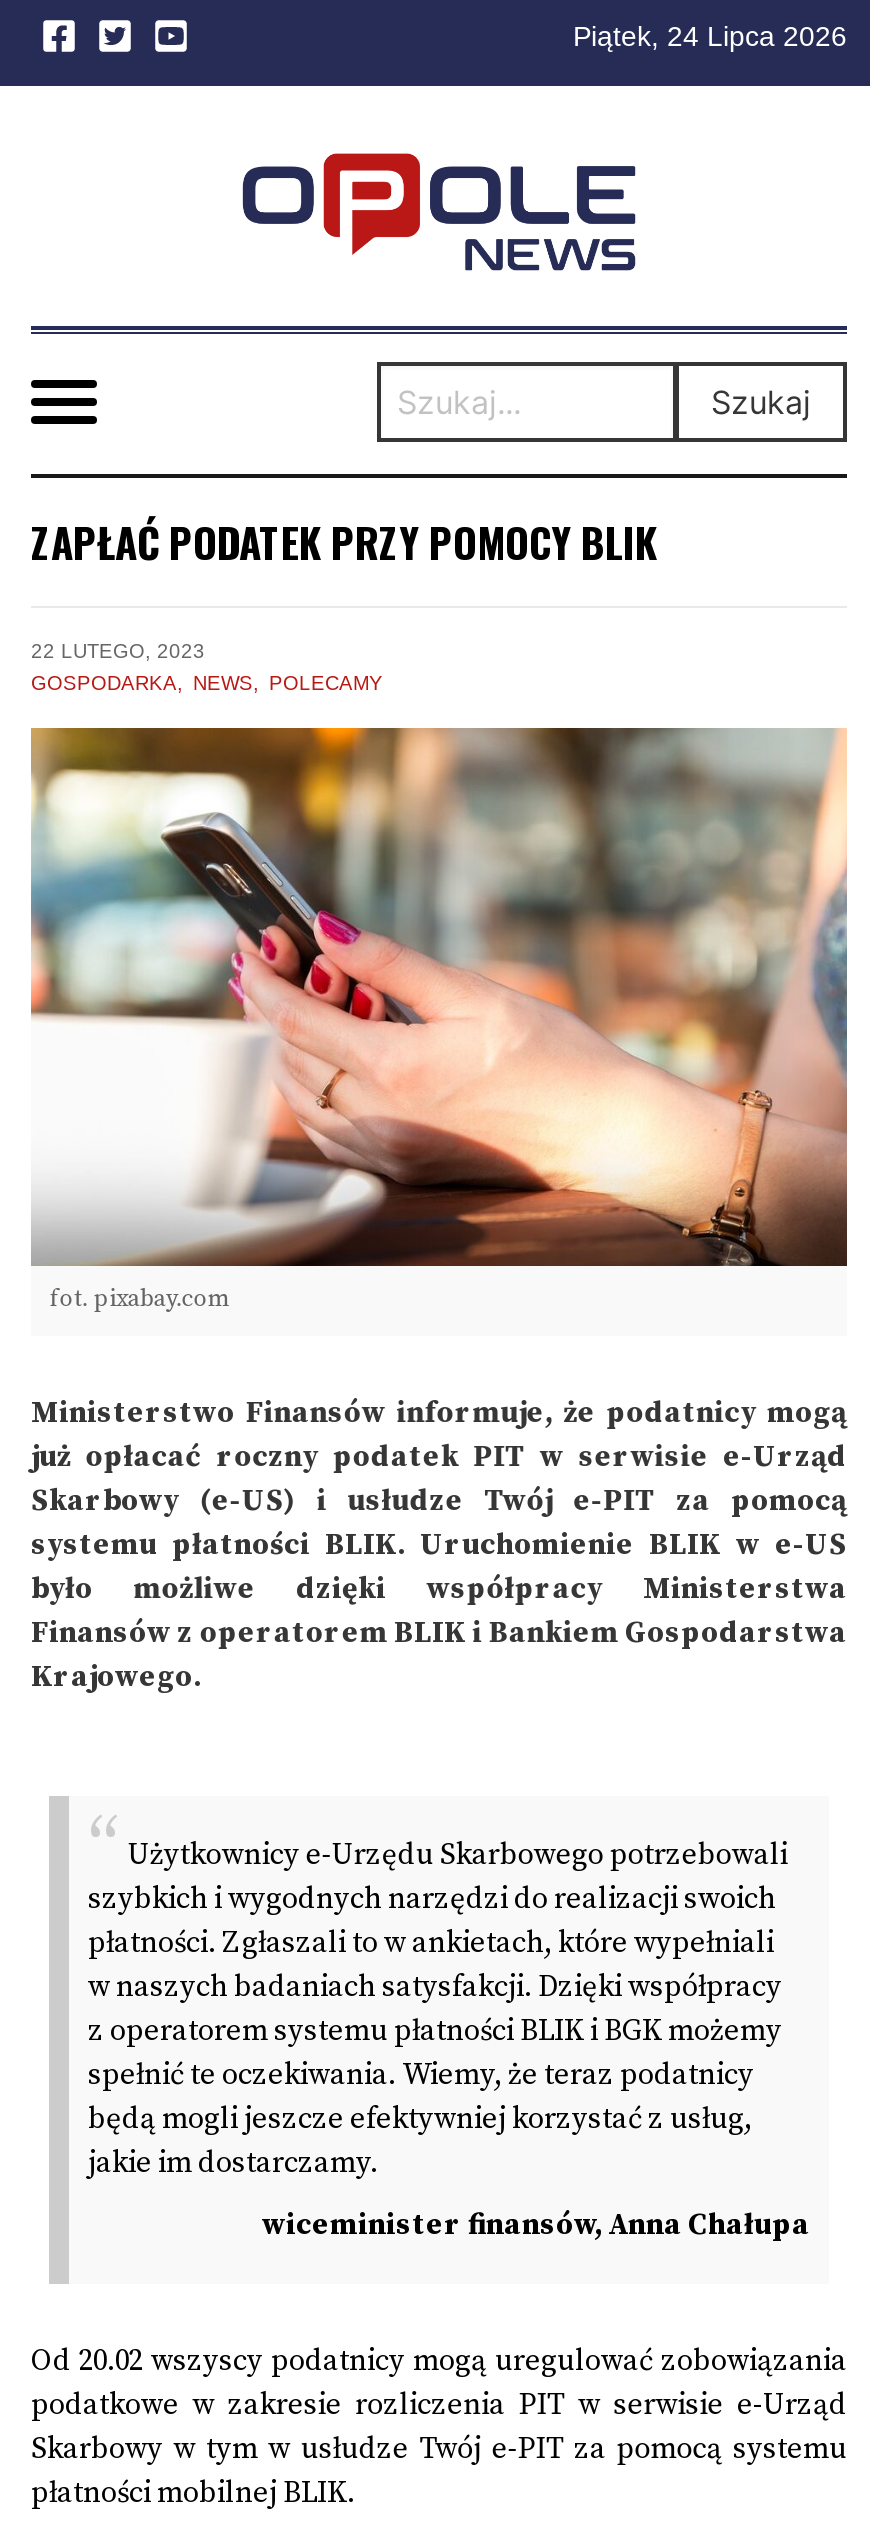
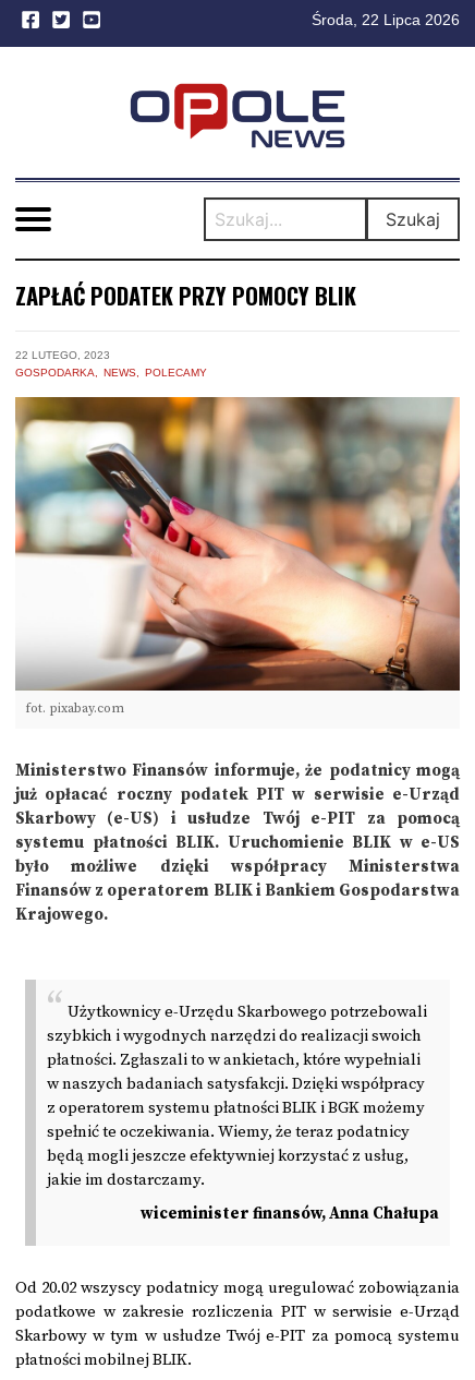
- Piątek, 24 Lipca 2026
+ Środa, 22 Lipca 2026
